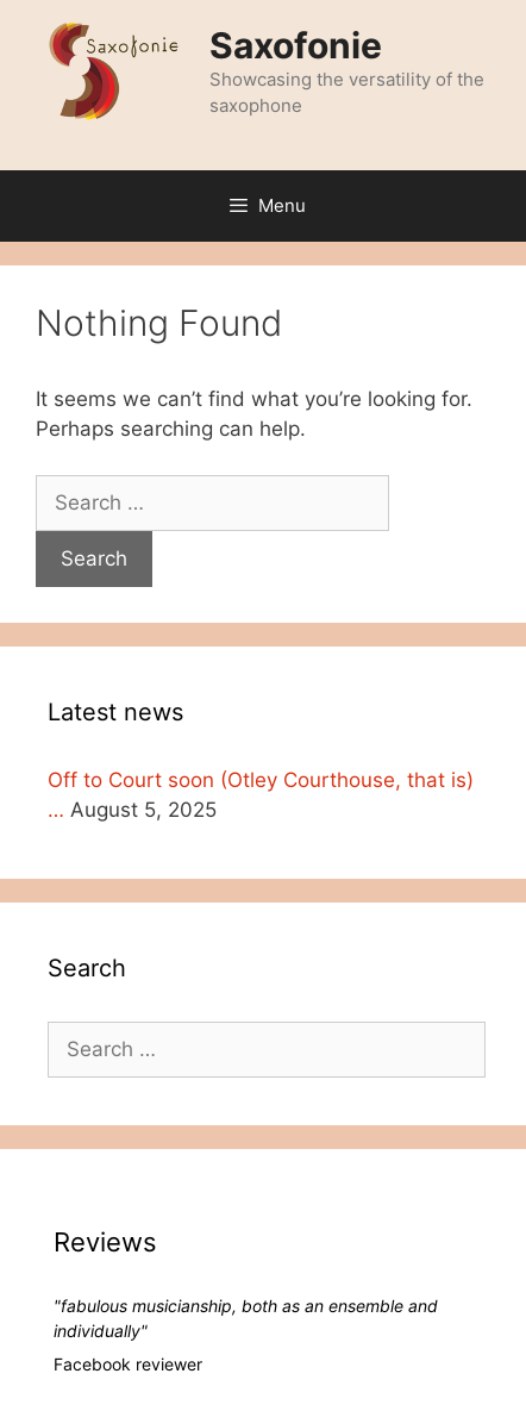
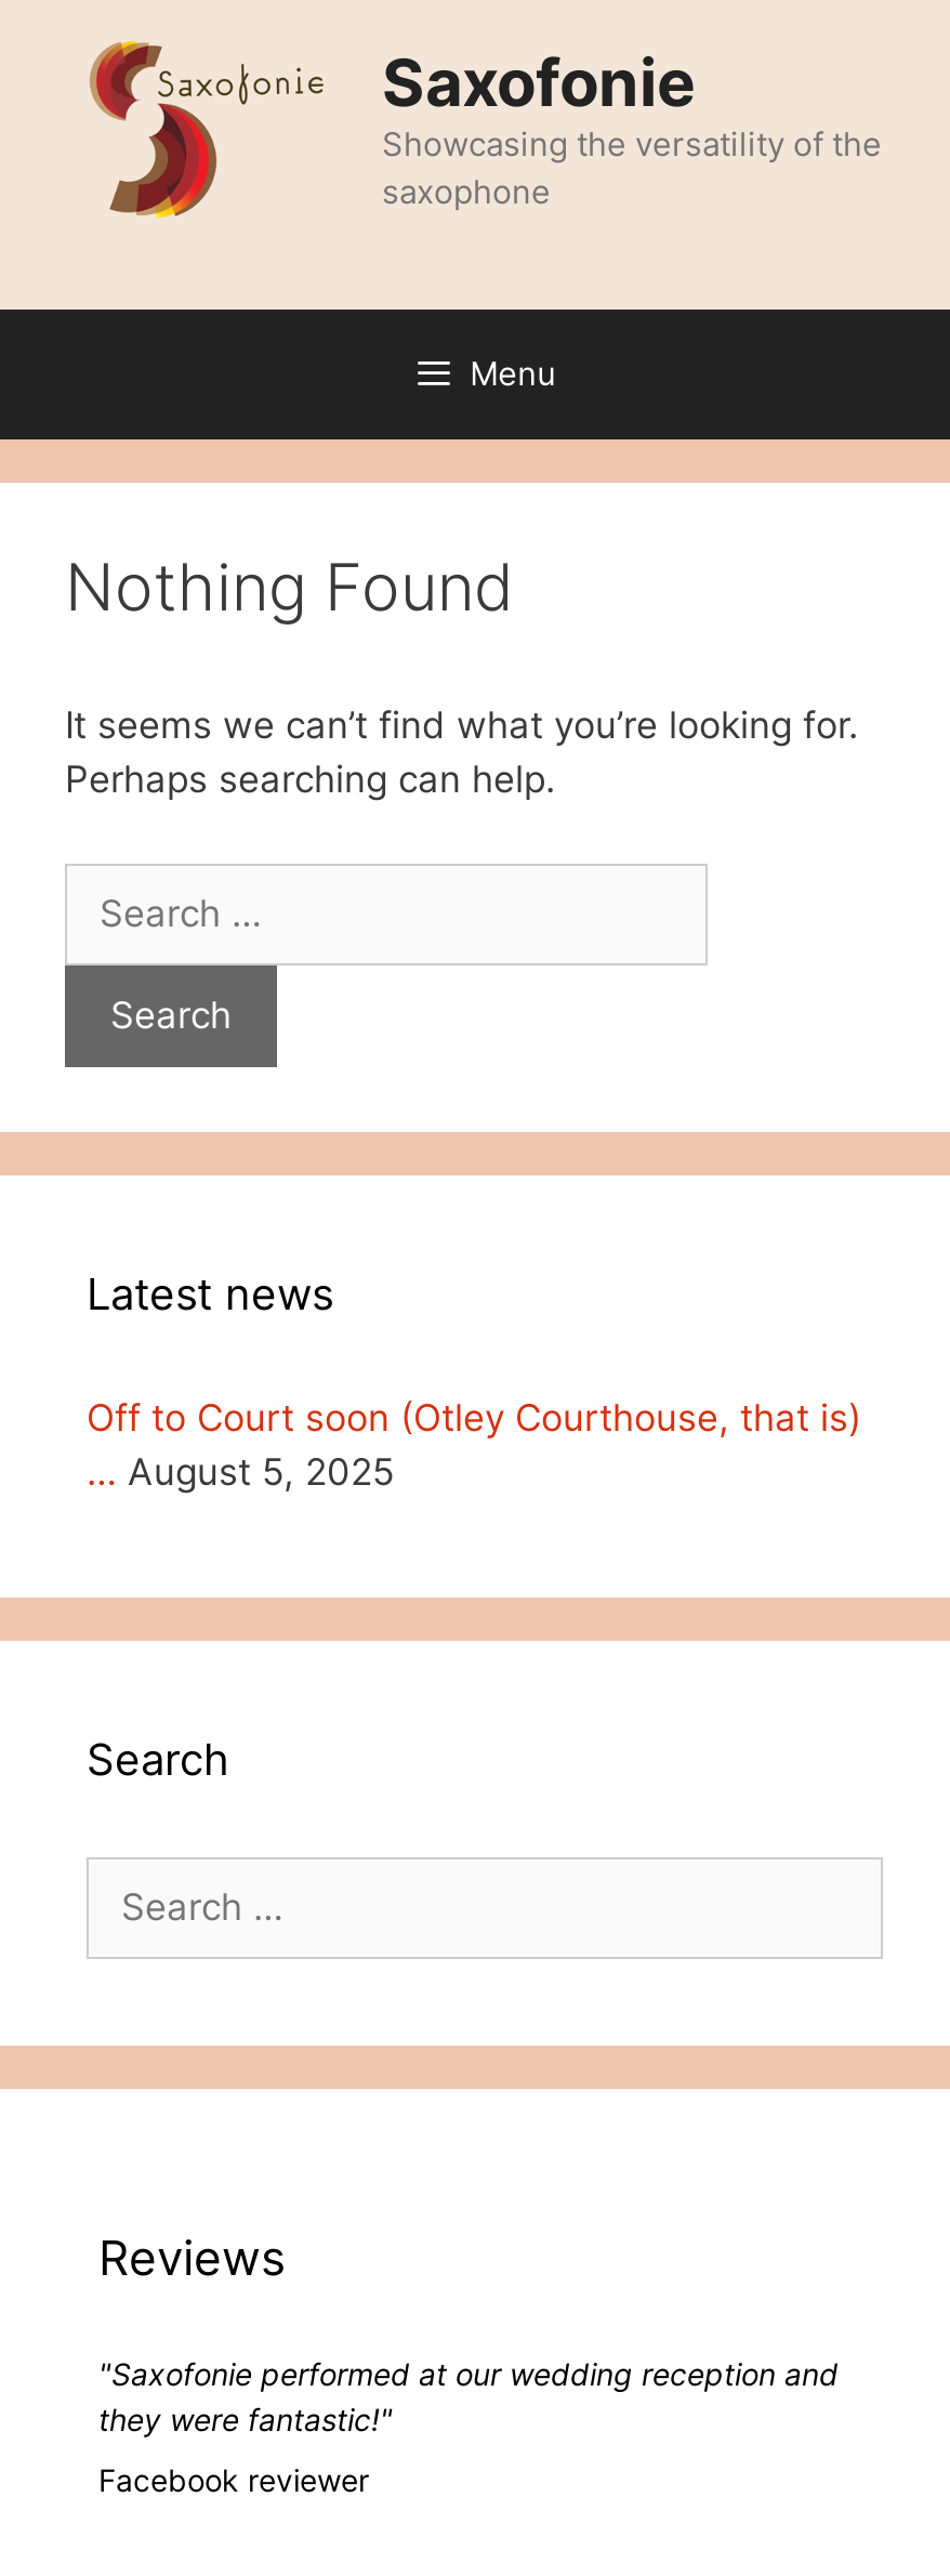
- "fabulous musicianship, both as an ensemble and
- individually"
+ "Saxofonie performed at our wedding reception and
+ they were fantastic!"
